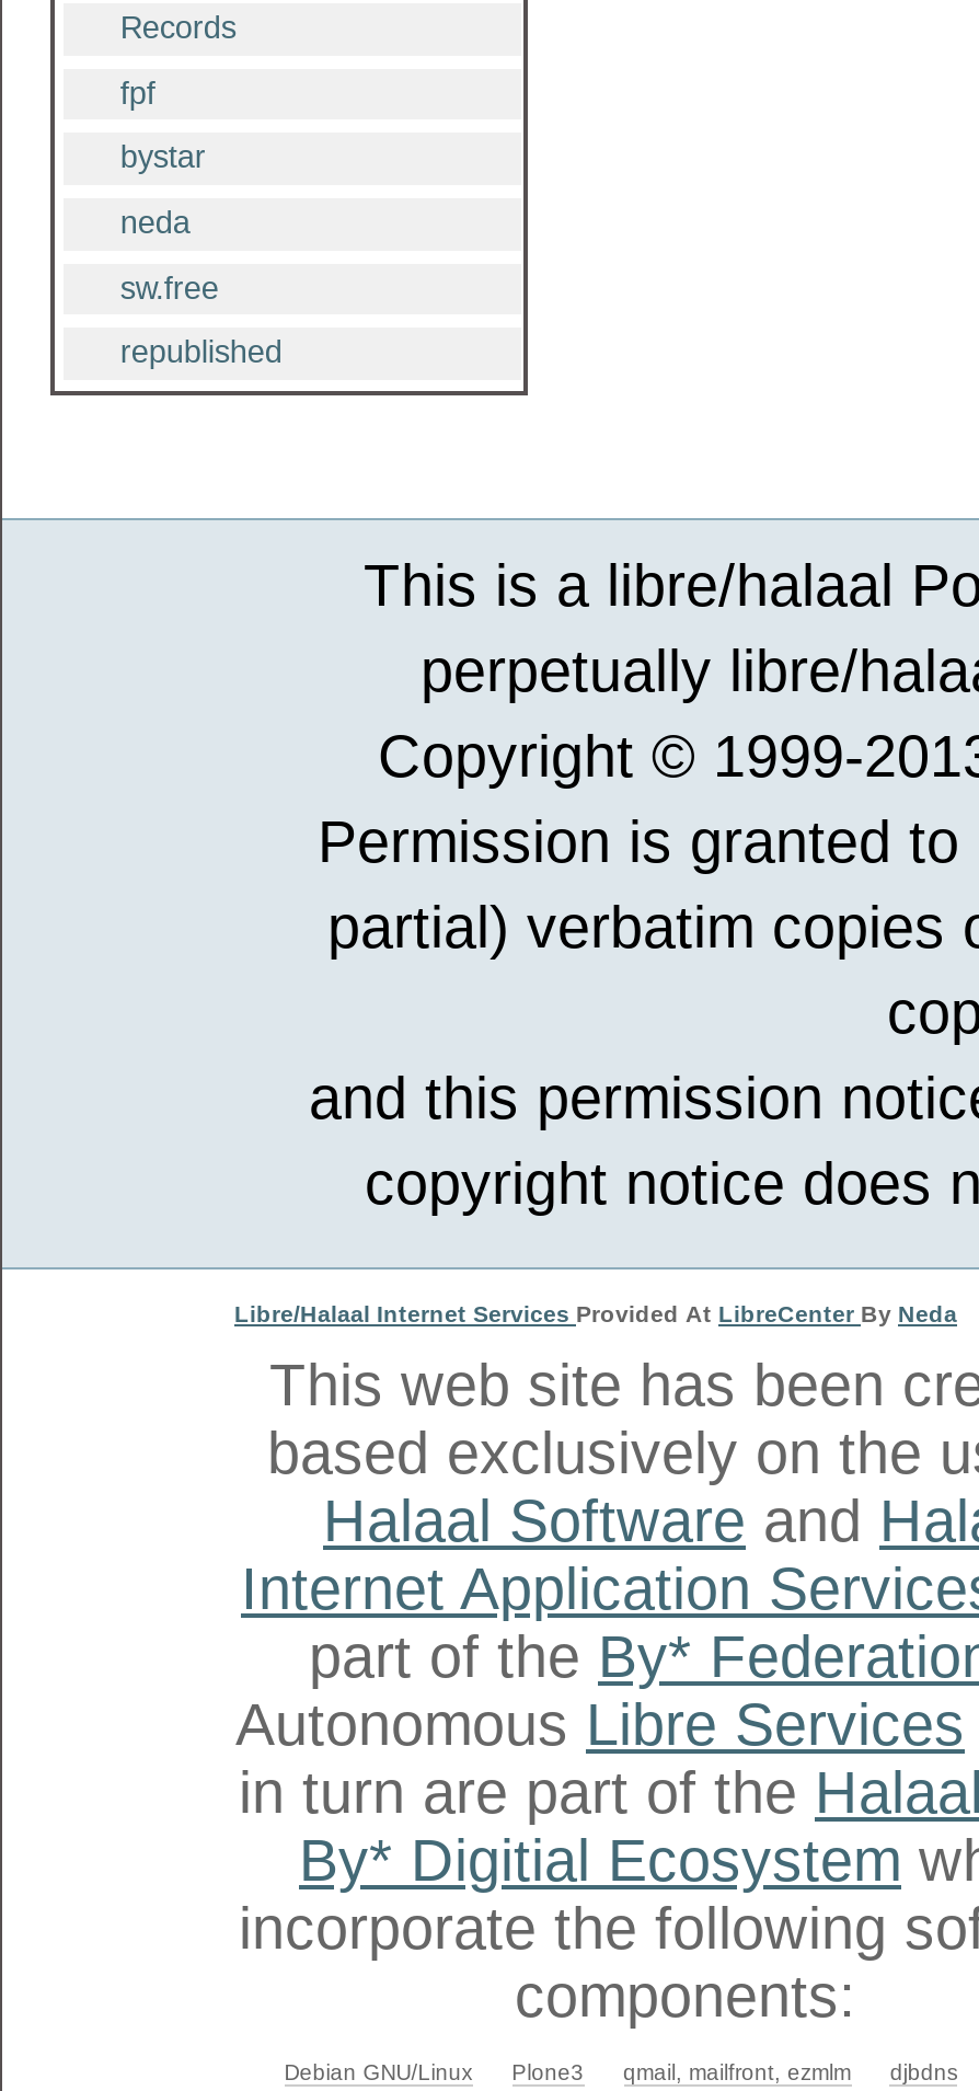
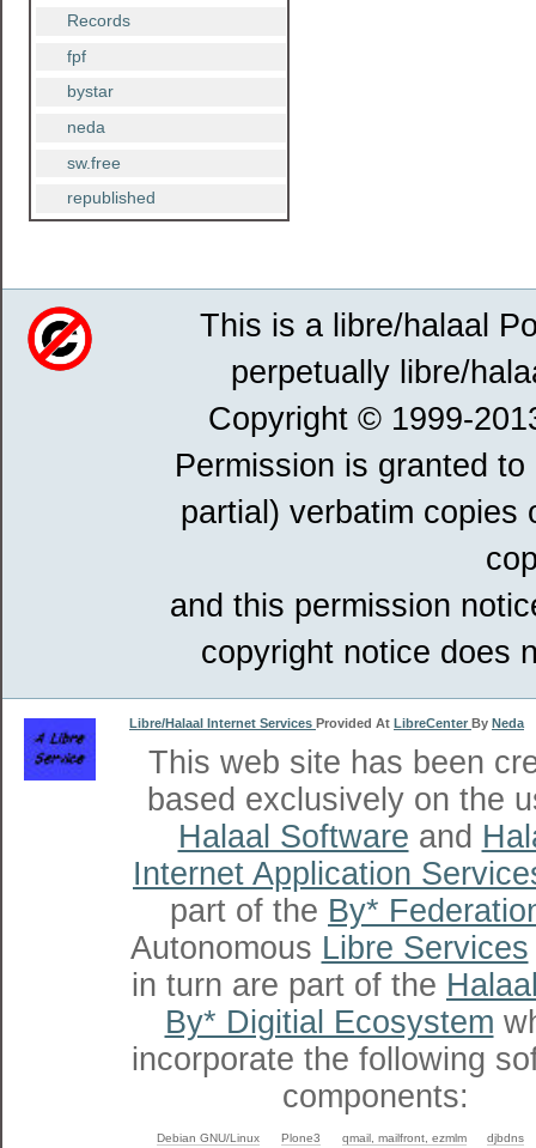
+ [image]

+ [image]
